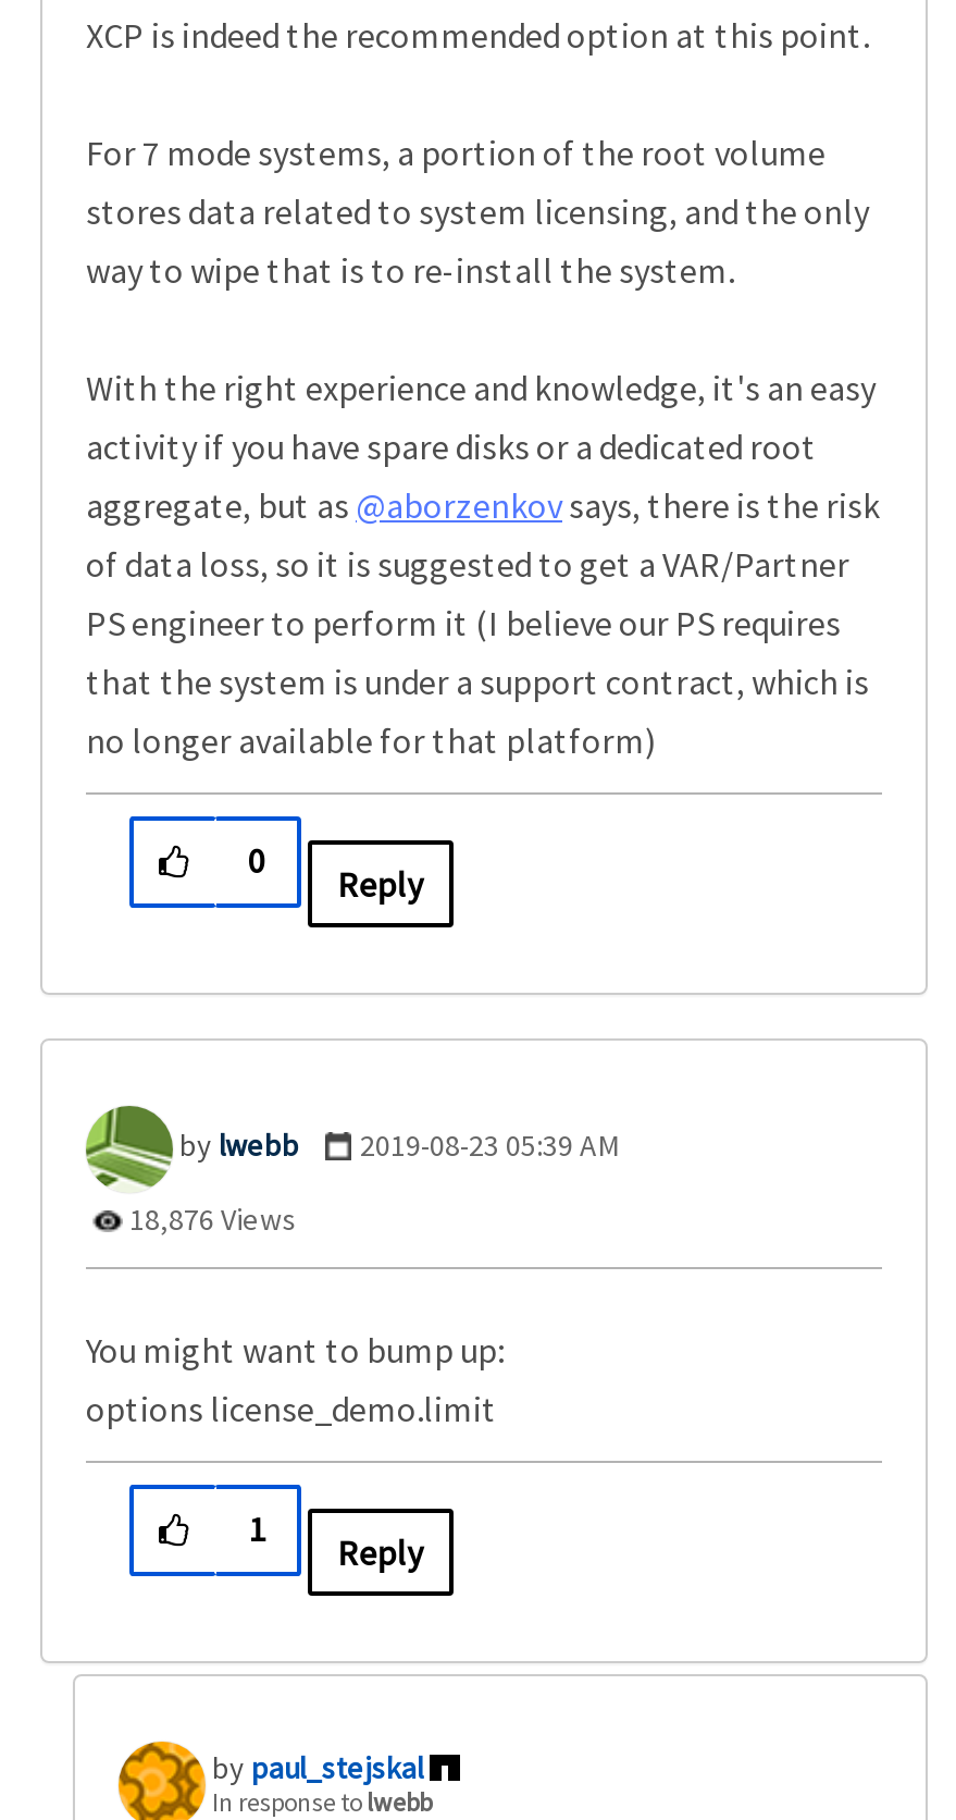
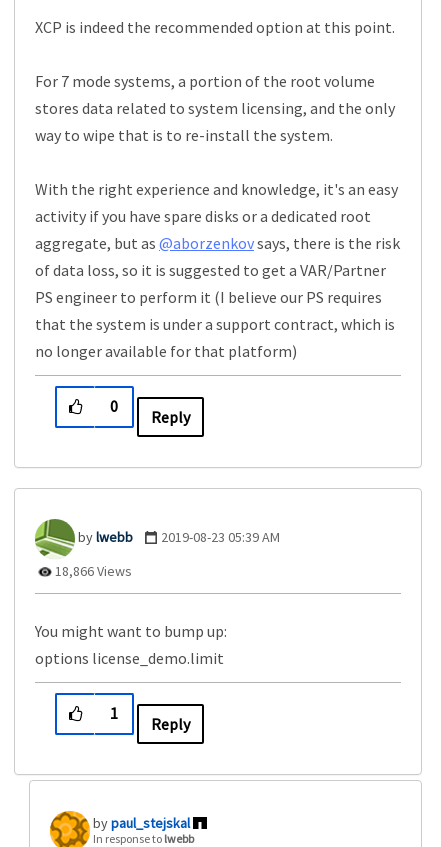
- 18,876 Views
+ 18,866 Views
